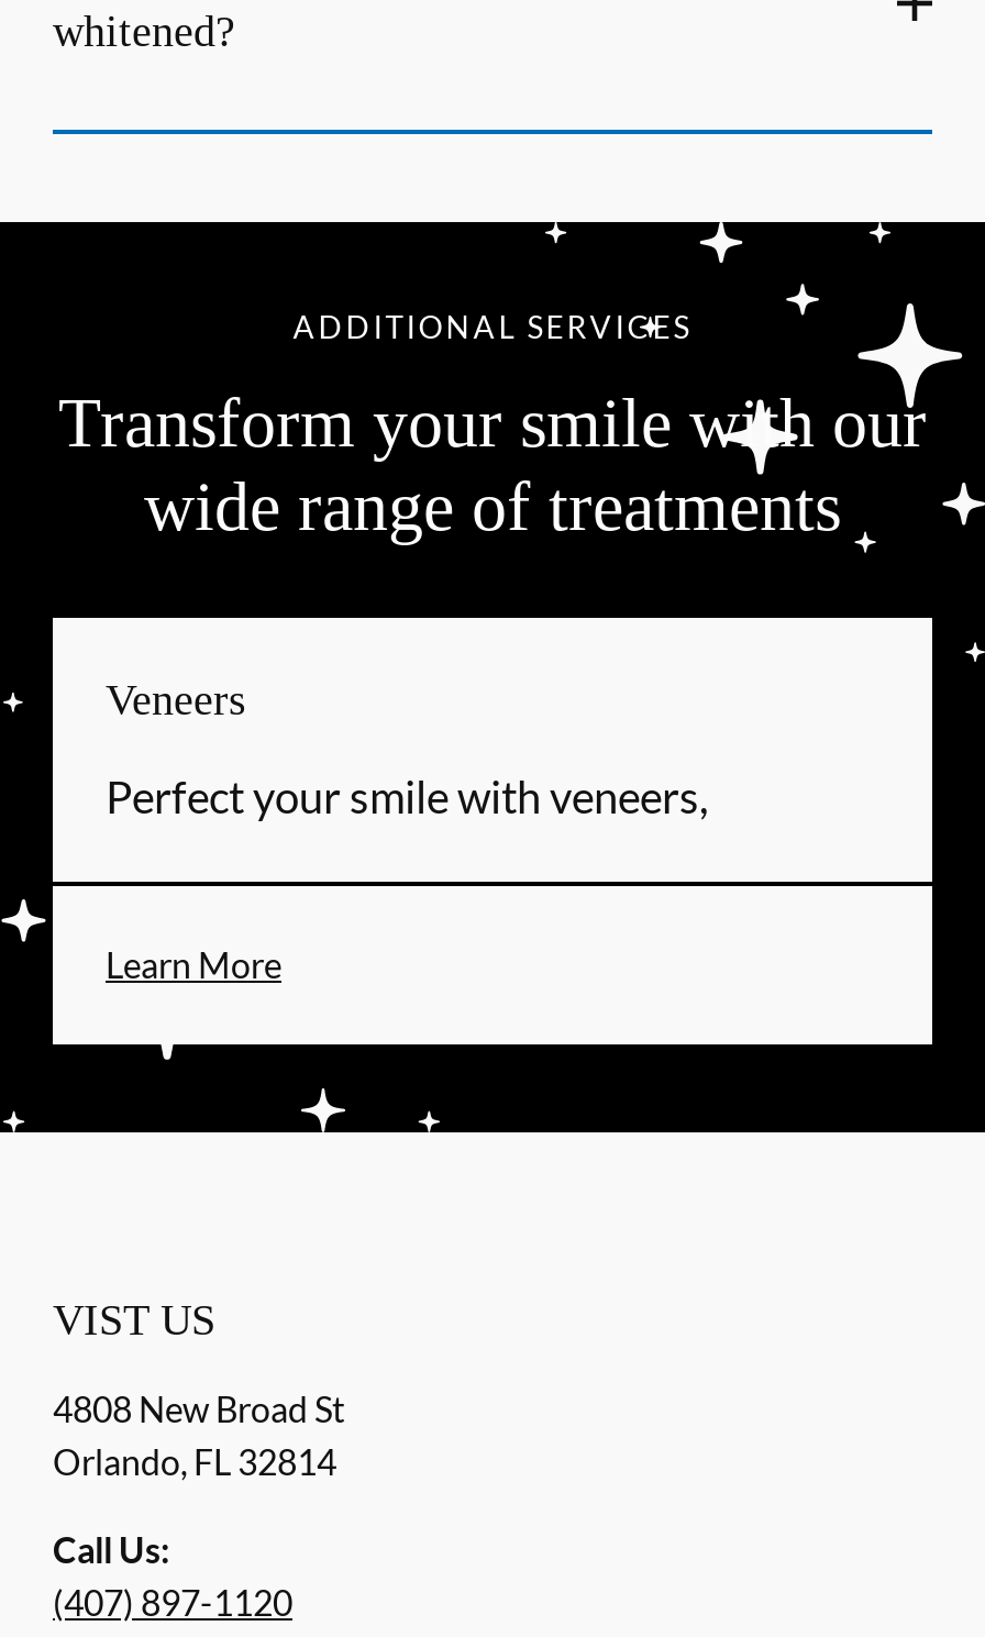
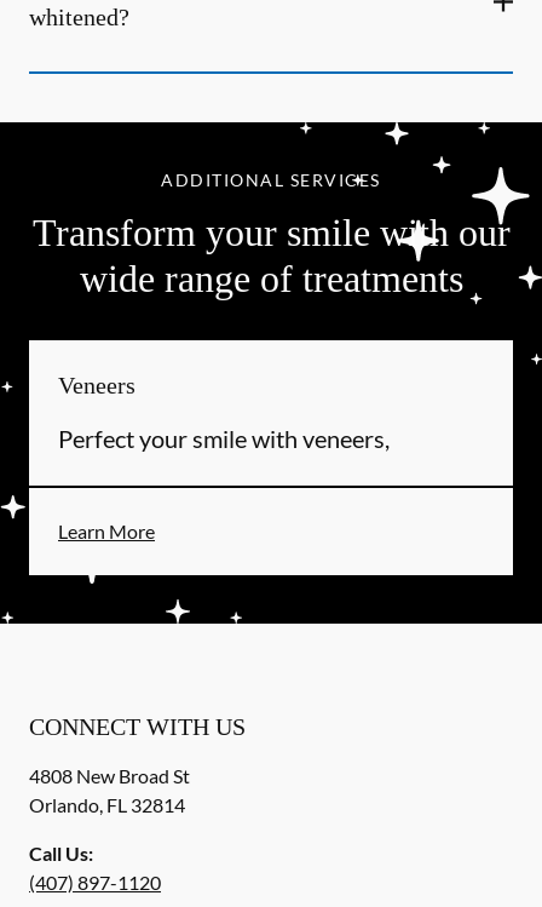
- VIST US
+ CONNECT WITH US
